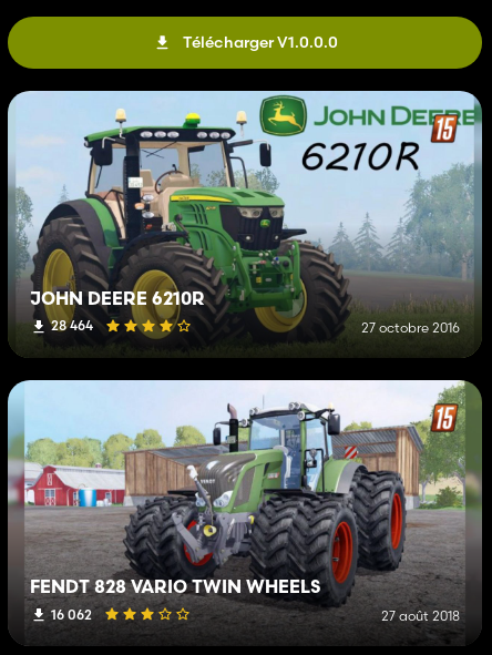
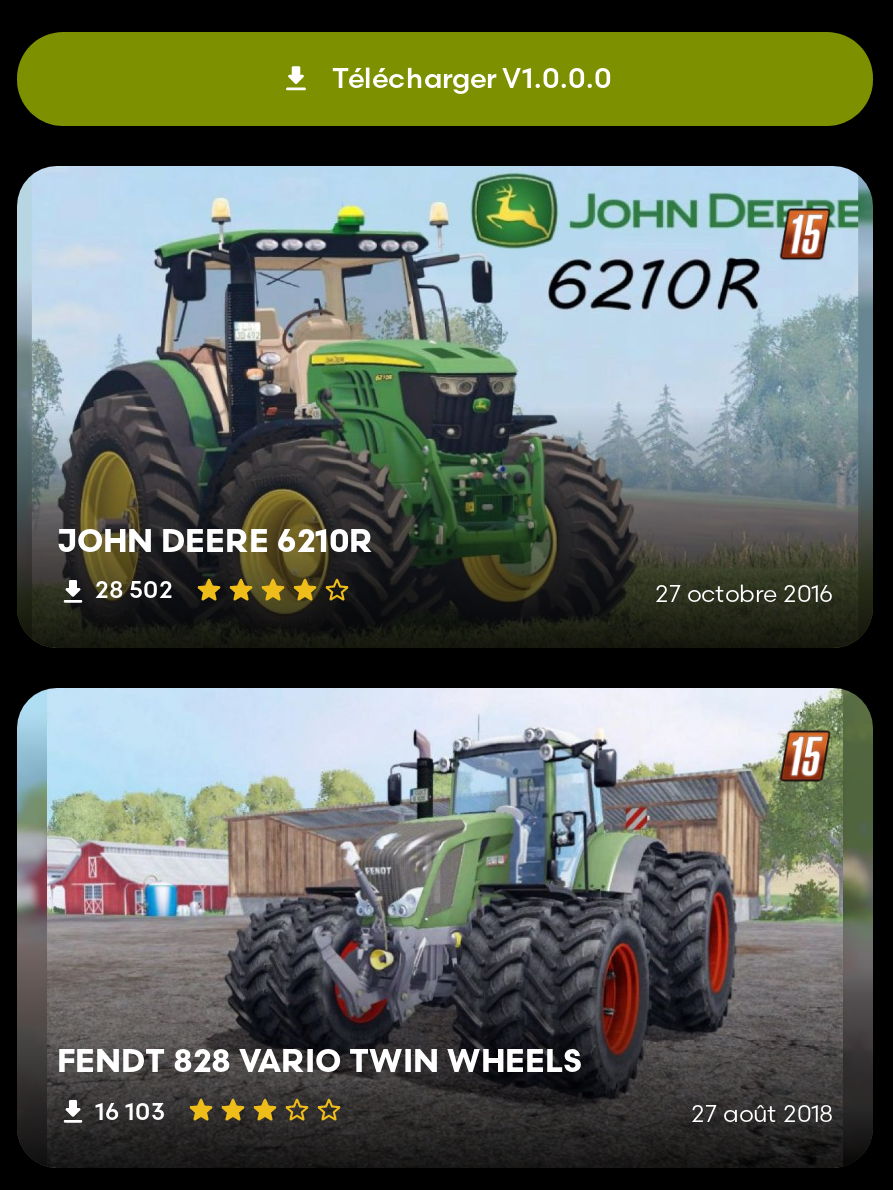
- 28 464
+ 28 502

- 16 062
+ 16 103
